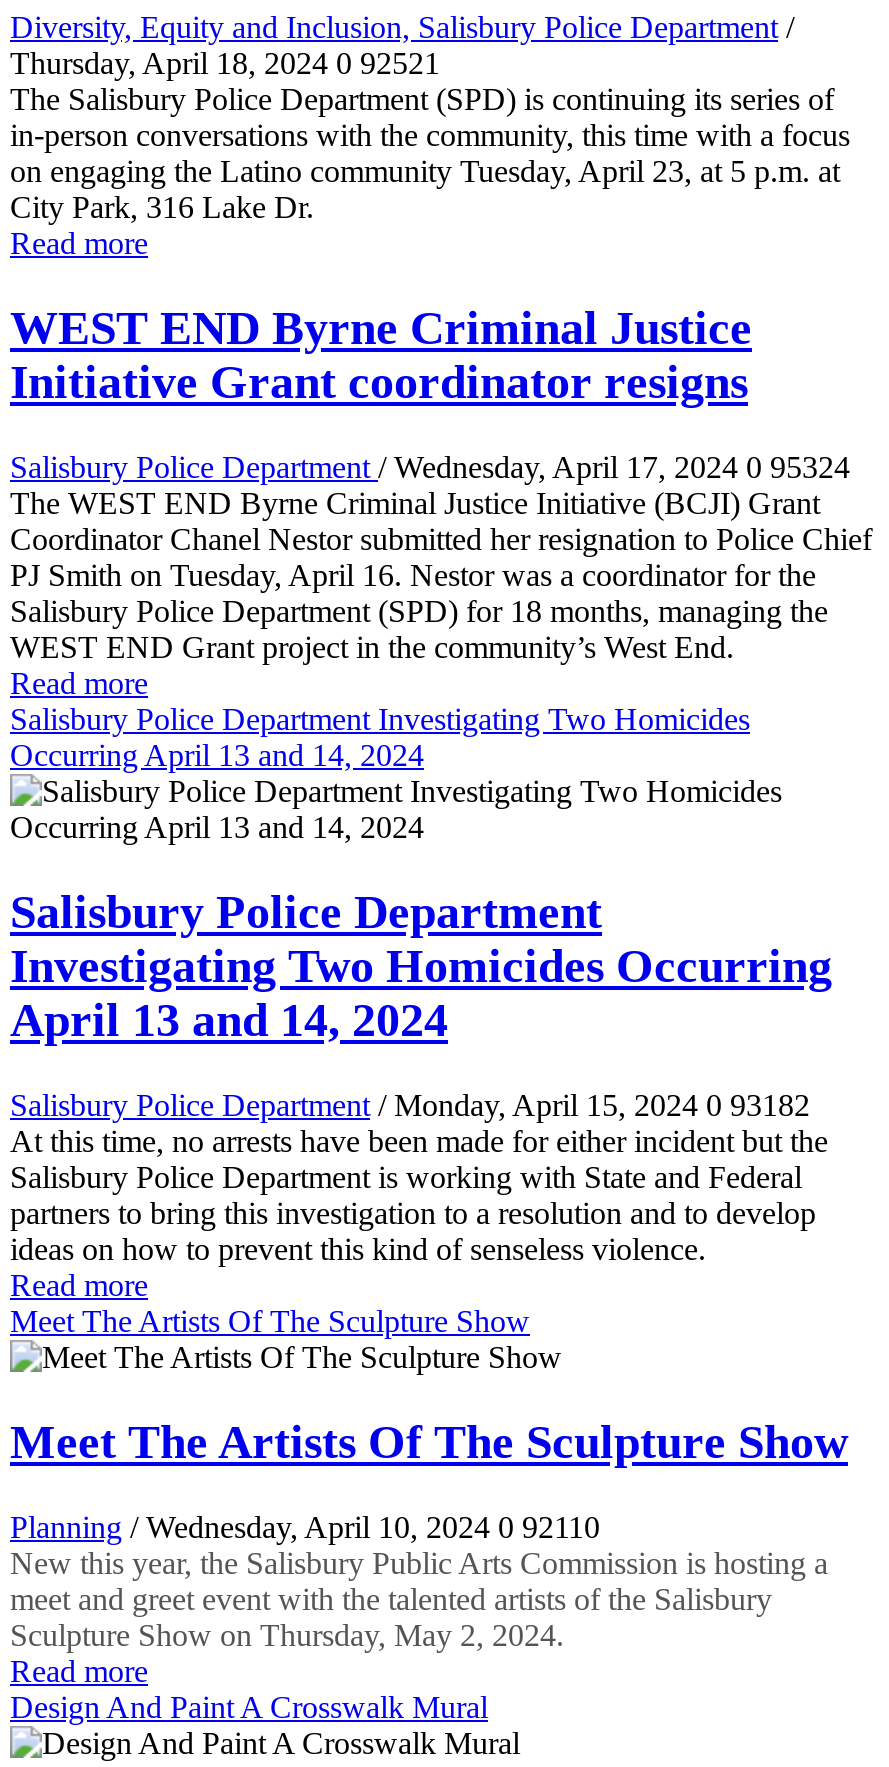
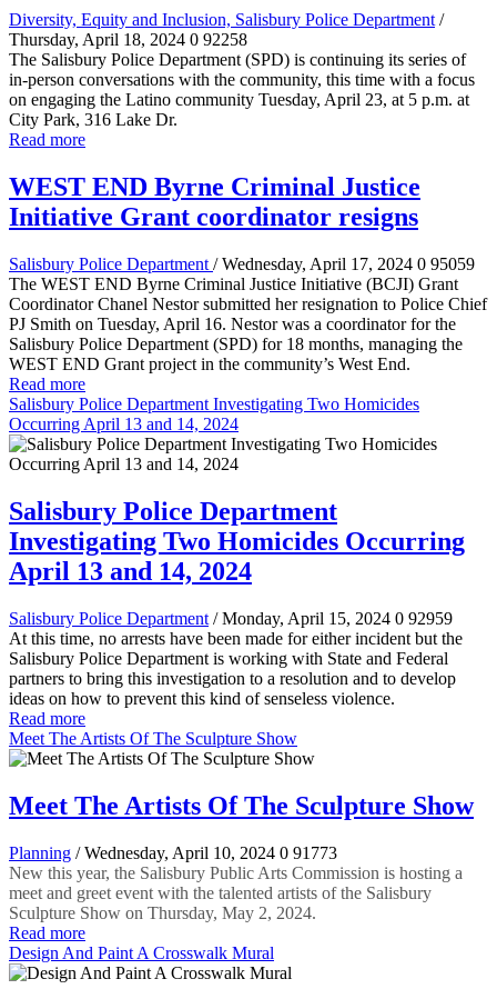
- Thursday, April 18, 2024 0 92521
+ Thursday, April 18, 2024 0 92258

- Salisbury Police Department / Wednesday, April 17, 2024 0 95324
+ Salisbury Police Department / Wednesday, April 17, 2024 0 95059

- Salisbury Police Department / Monday, April 15, 2024 0 93182
+ Salisbury Police Department / Monday, April 15, 2024 0 92959

- Planning / Wednesday, April 10, 2024 0 92110
+ Planning / Wednesday, April 10, 2024 0 91773
